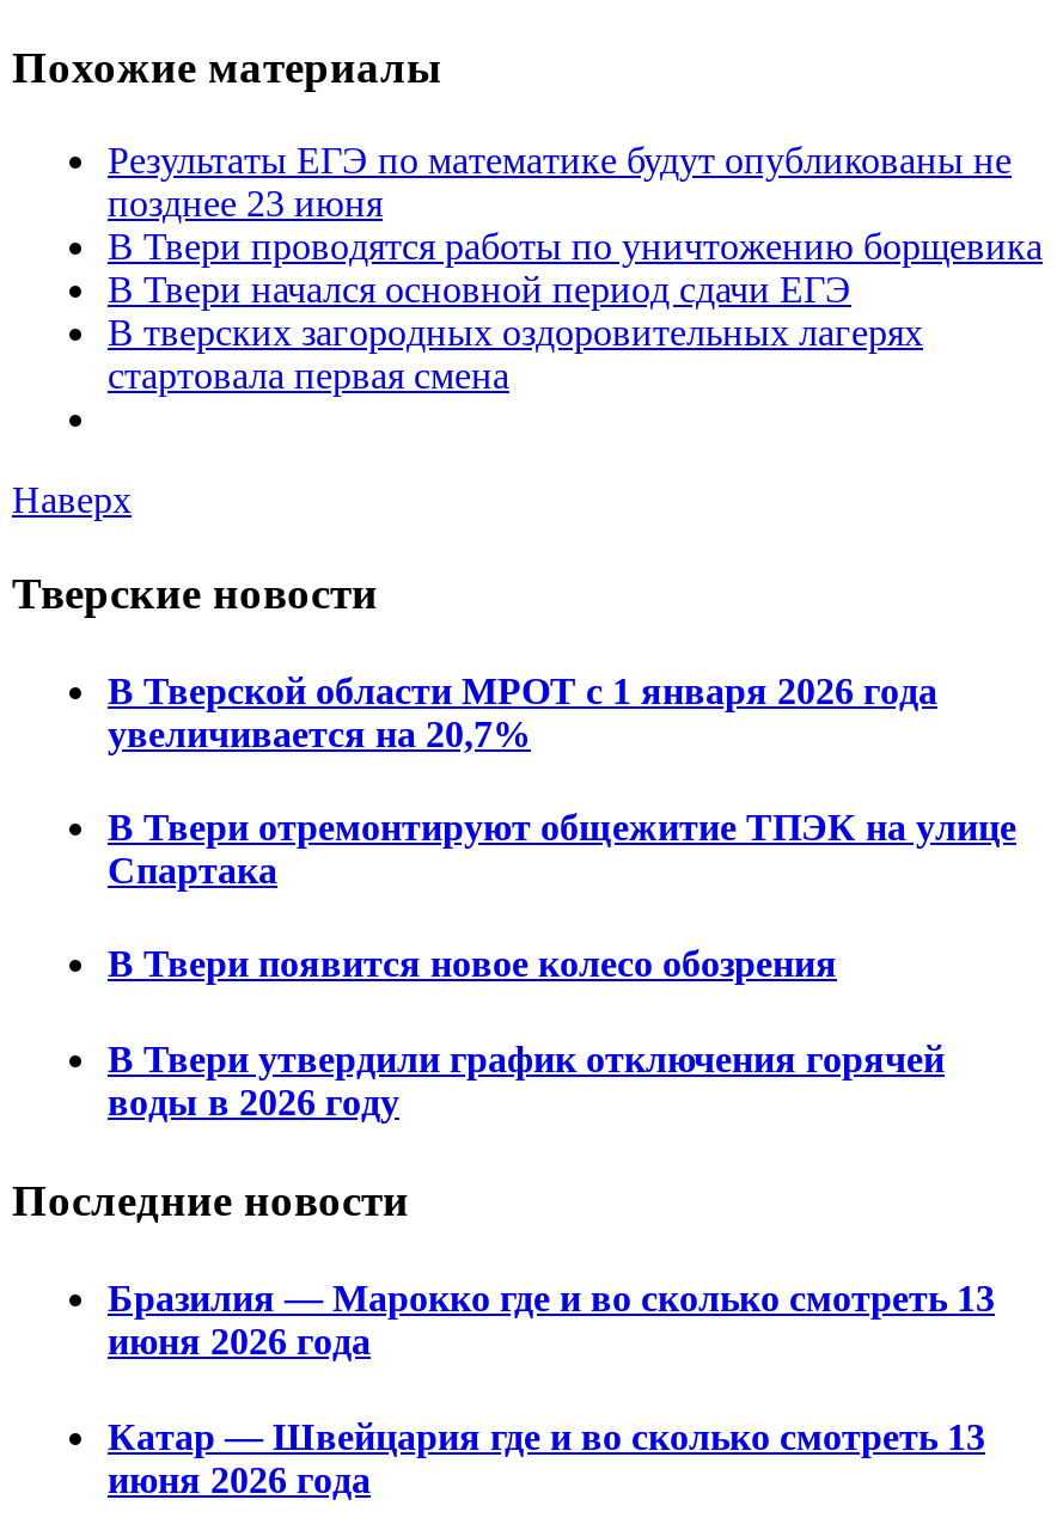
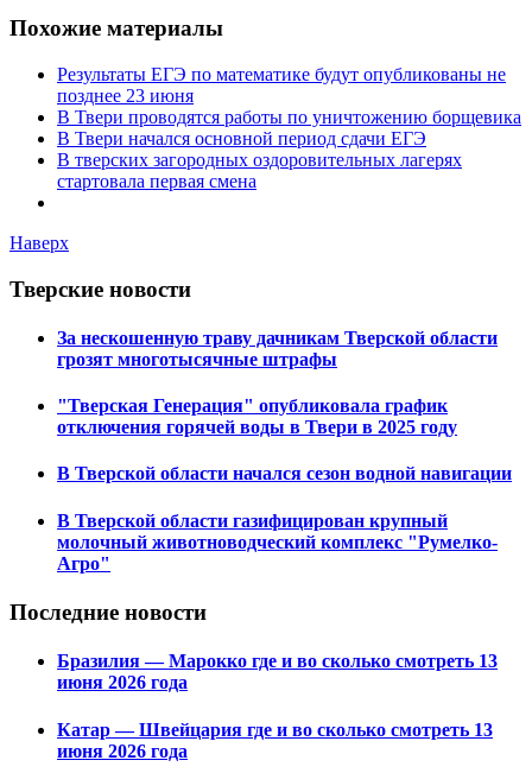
- В Тверской области МРОТ с 1 января 2026 года
- увеличивается на 20,7%
+ За нескошенную траву дачникам Тверской области
+ грозят многотысячные штрафы

- В Твери отремонтируют общежитие ТПЭК на улице
- Спартака
+ "Тверская Генерация" опубликовала график
+ отключения горячей воды в Твери в 2025 году

- В Твери появится новое колесо обозрения
+ В Тверской области начался сезон водной навигации

- В Твери утвердили график отключения горячей
- воды в 2026 году
+ В Тверской области газифицирован крупный
+ молочный животноводческий комплекс "Румелко-
+ Агро"
